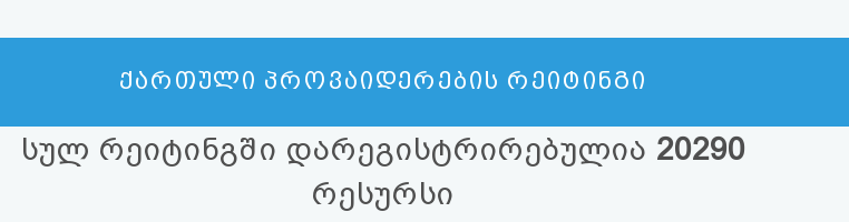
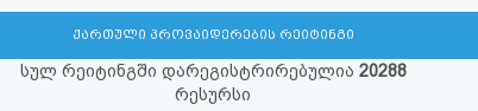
- სულ რეიტინგში დარეგისტრირებულია 20290
+ სულ რეიტინგში დარეგისტრირებულია 20288
